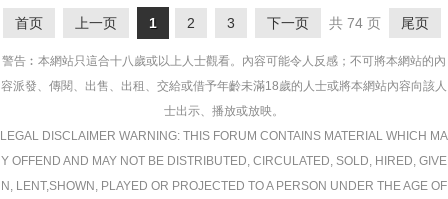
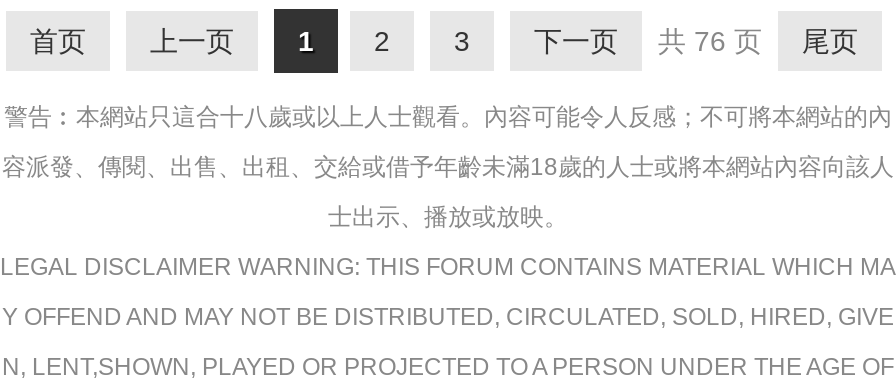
- 首页 上一页 1 2 3 下一页 共 74 页 尾页
+ 首页 上一页 1 2 3 下一页 共 76 页 尾页
